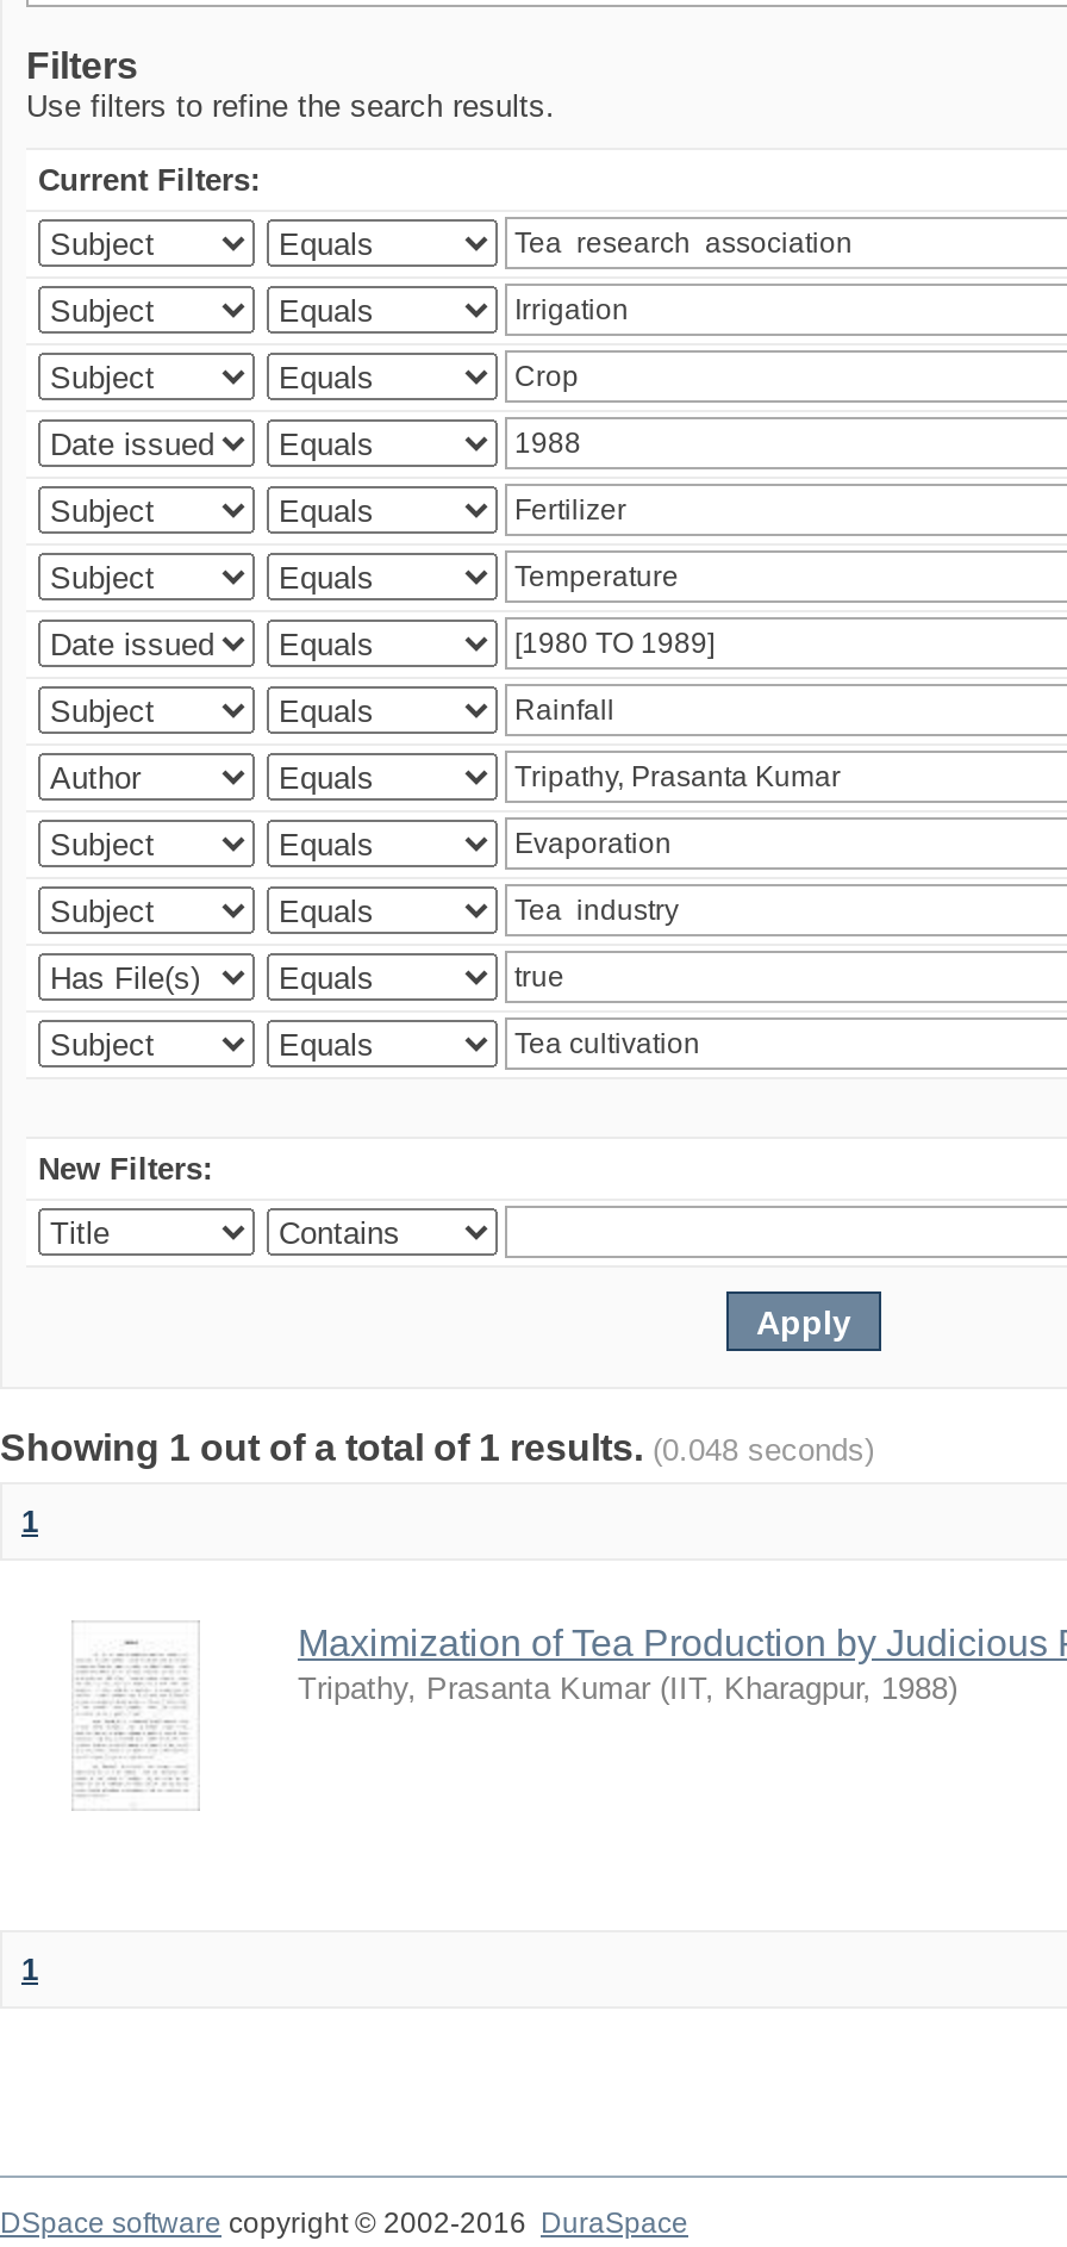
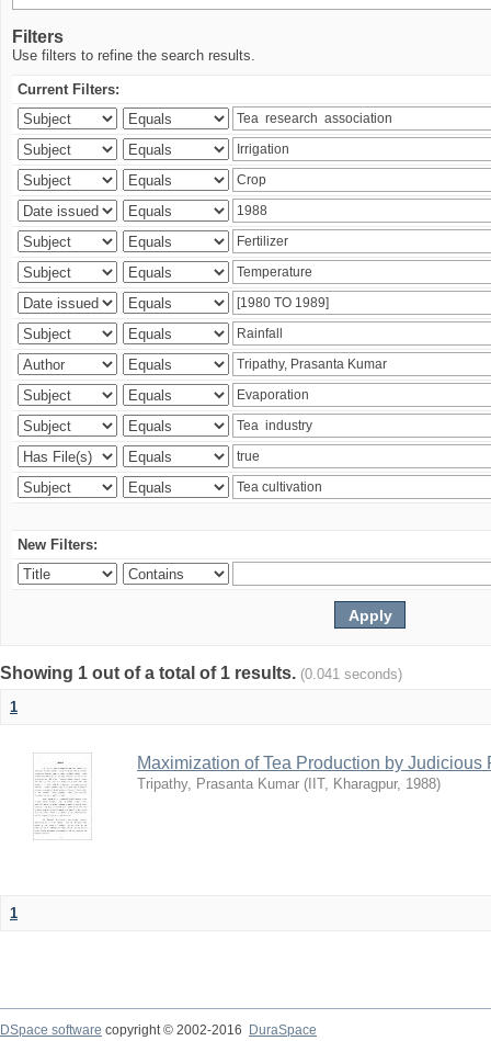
- Showing 1 out of a total of 1 results. (0.048 seconds)
+ Showing 1 out of a total of 1 results. (0.041 seconds)
